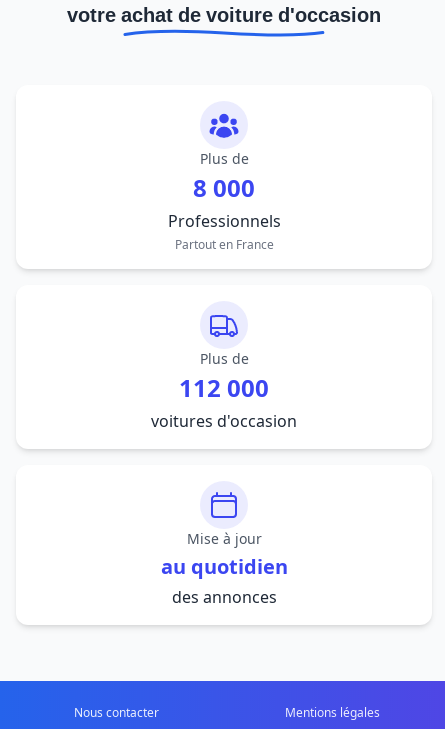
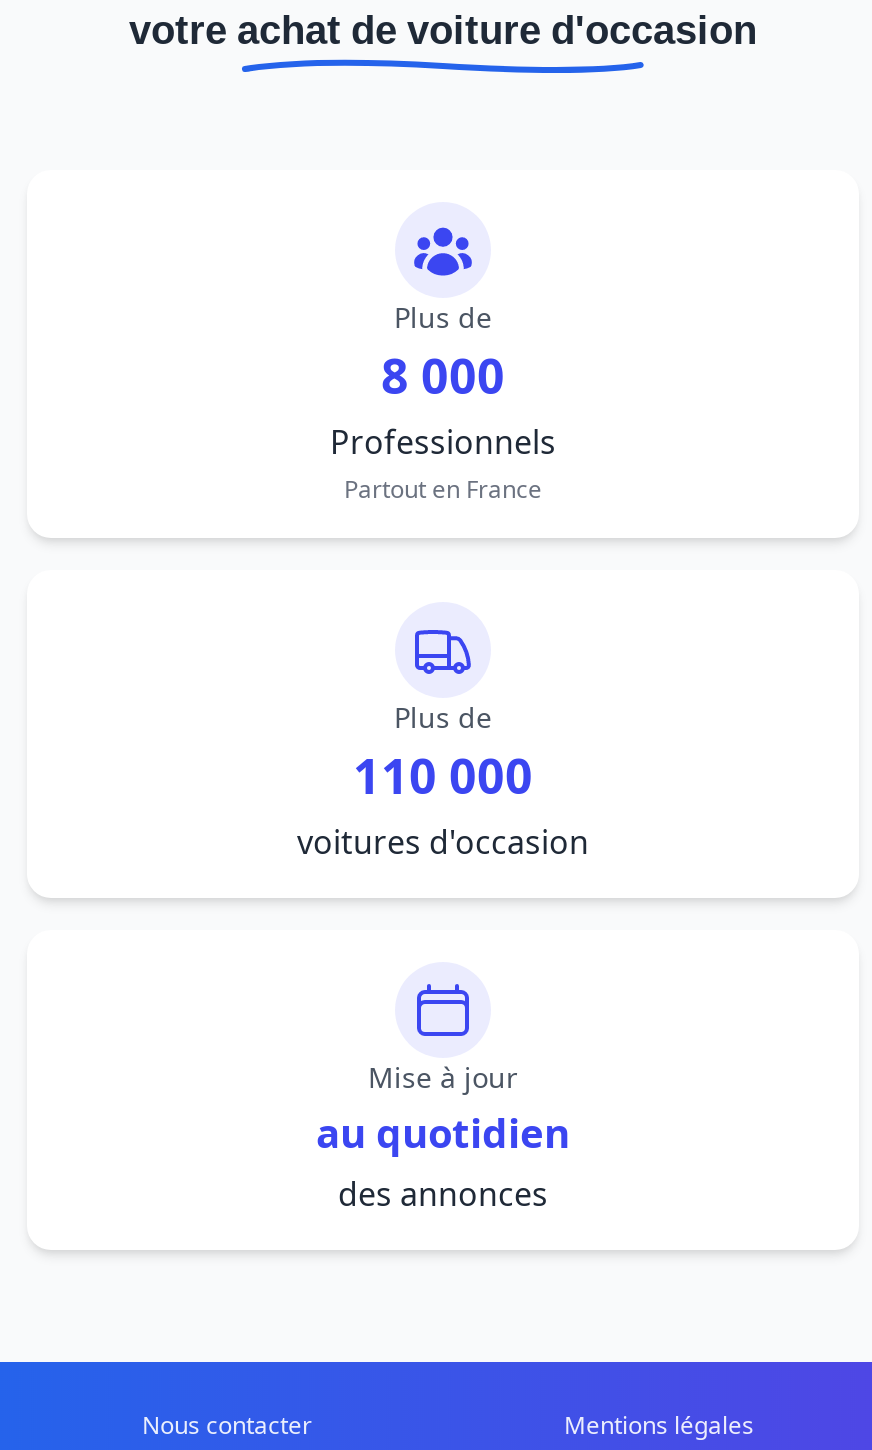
- 112 000
+ 110 000
